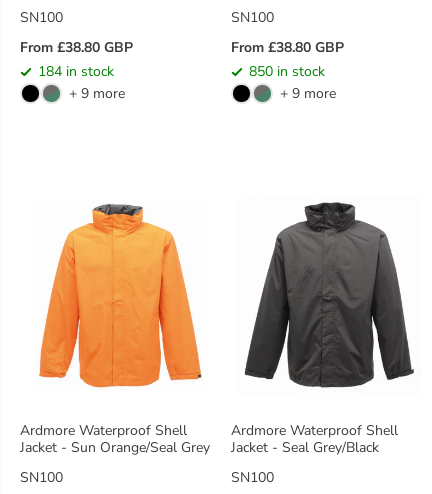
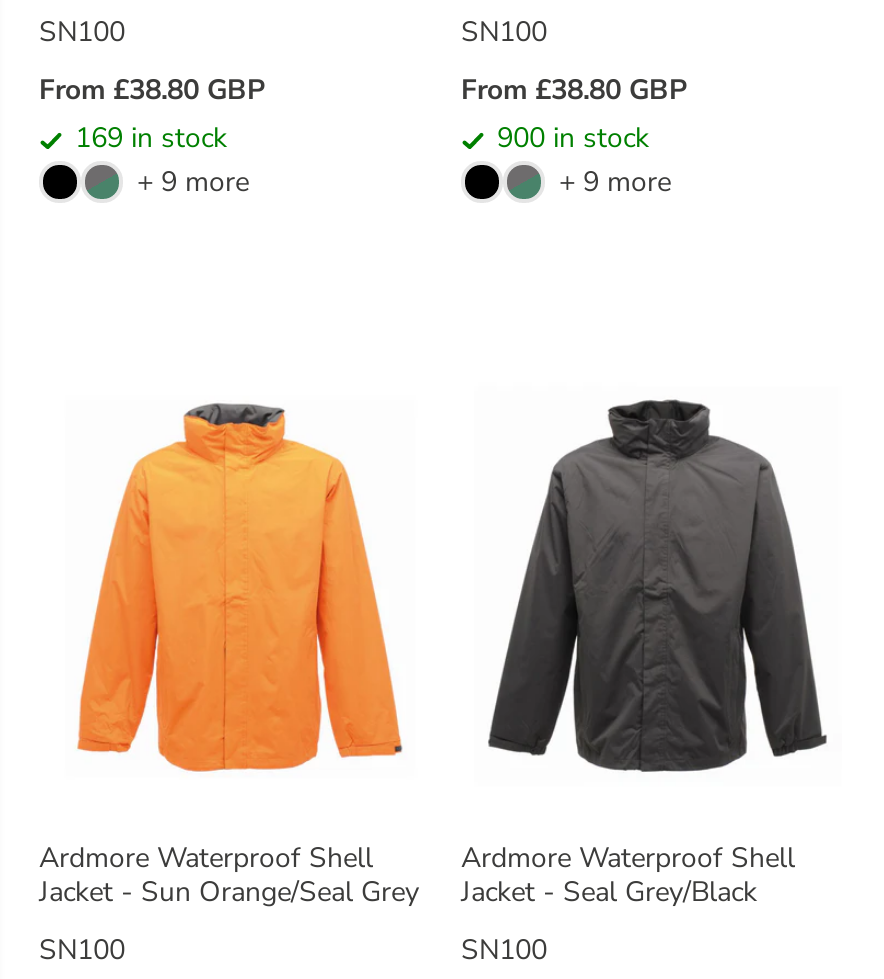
- 184 in stock
+ 169 in stock

- 850 in stock
+ 900 in stock
